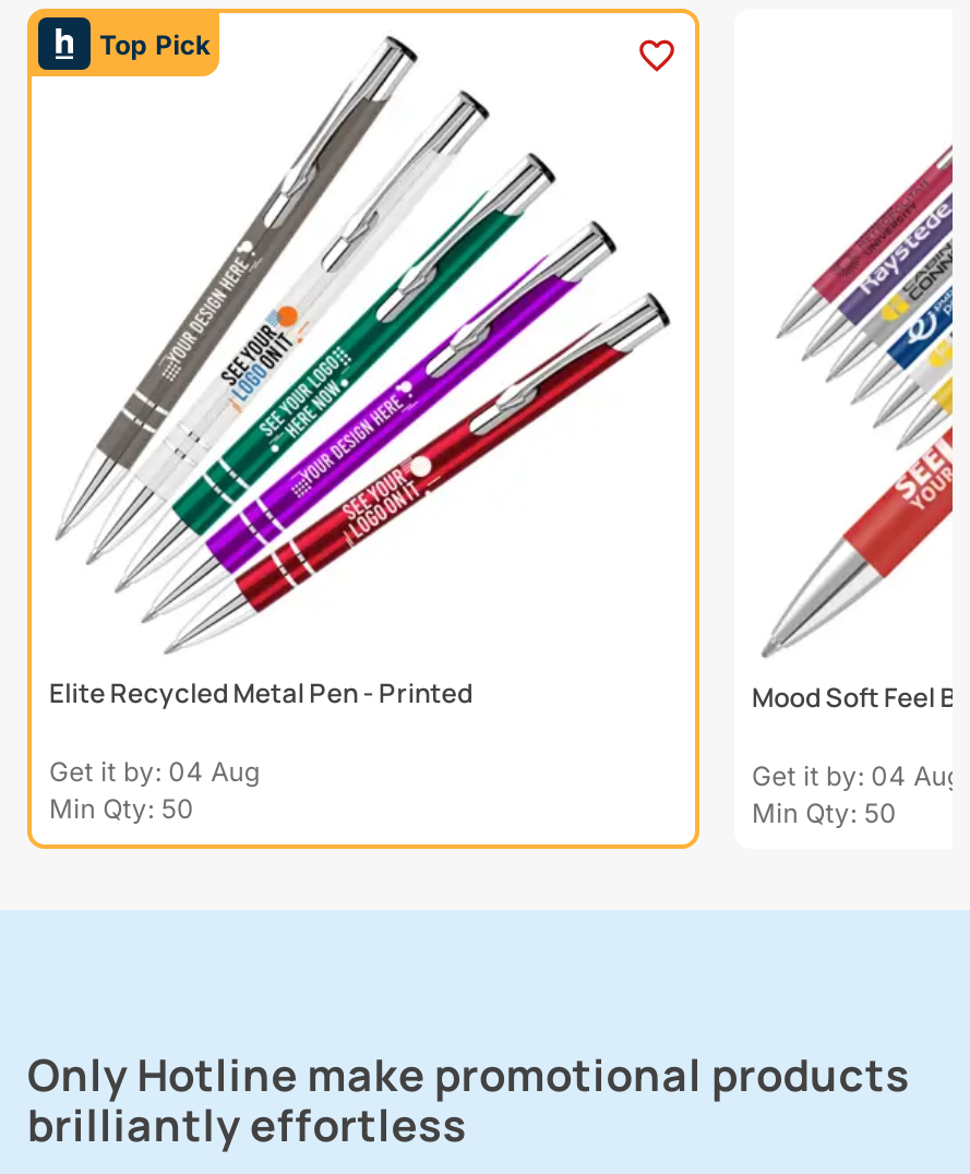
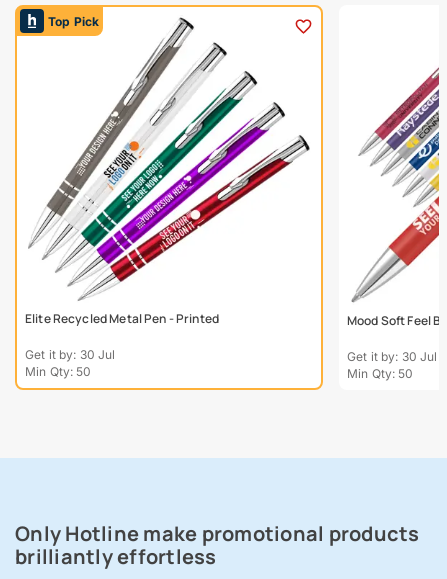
- Get it by: 04 Aug
+ Get it by: 30 Jul

- Get it by: 04 Aug
+ Get it by: 30 Jul
